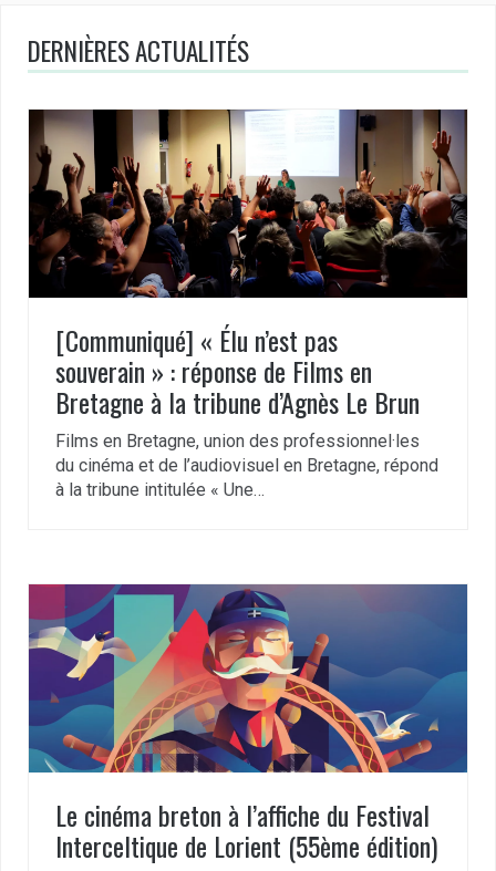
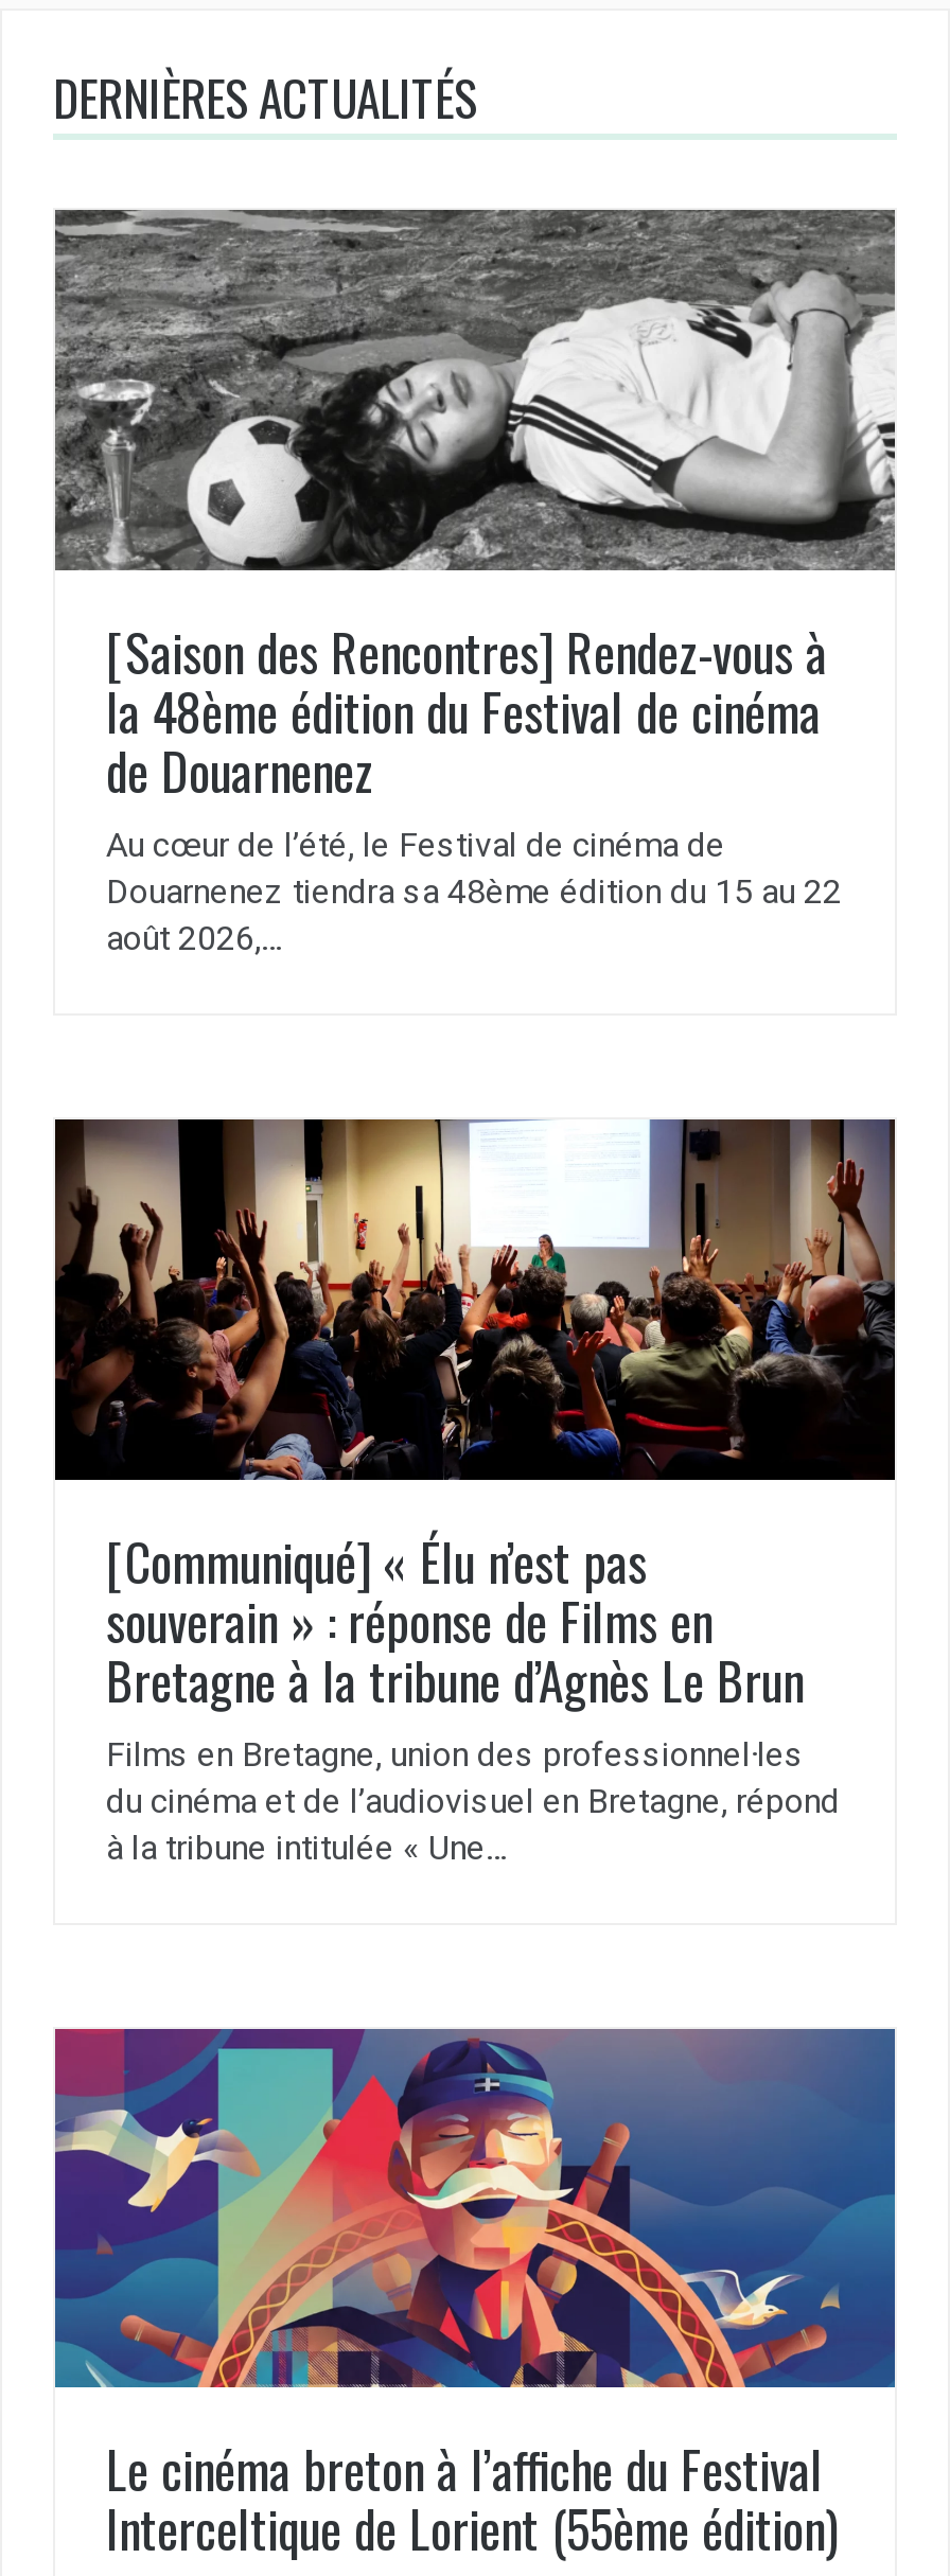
+ [image]
+ [Saison des Rencontres] Rendez-vous à
+ la 48ème édition du Festival de cinéma
+ de Douarnenez
+ Au cœur de l’été, le Festival de cinéma de
+ Douarnenez tiendra sa 48ème édition du 15 au 22
+ août 2026,…
